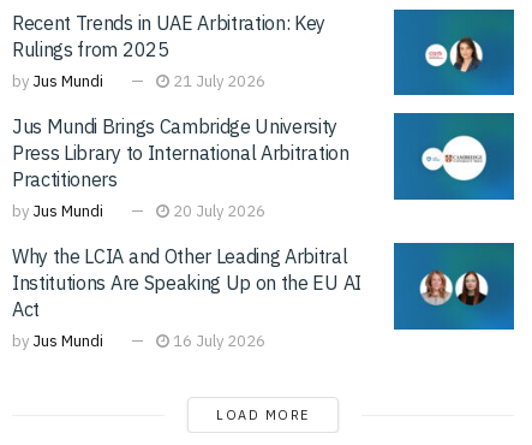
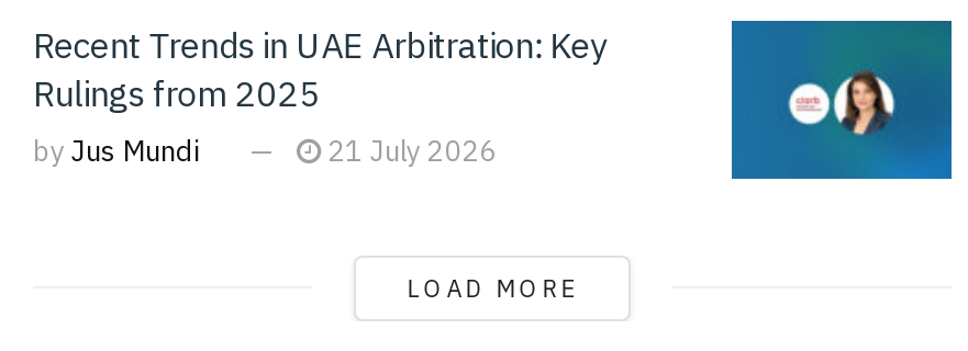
- [image]
- Jus Mundi Brings Cambridge University
- Press Library to International Arbitration
- Practitioners
- by Jus Mundi
- 20 July 2026
- Why the LCIA and Other Leading Arbitral
- Institutions Are Speaking Up on the EU AI
- Act
- by Jus Mundi
- 16 July 2026

- [image]
